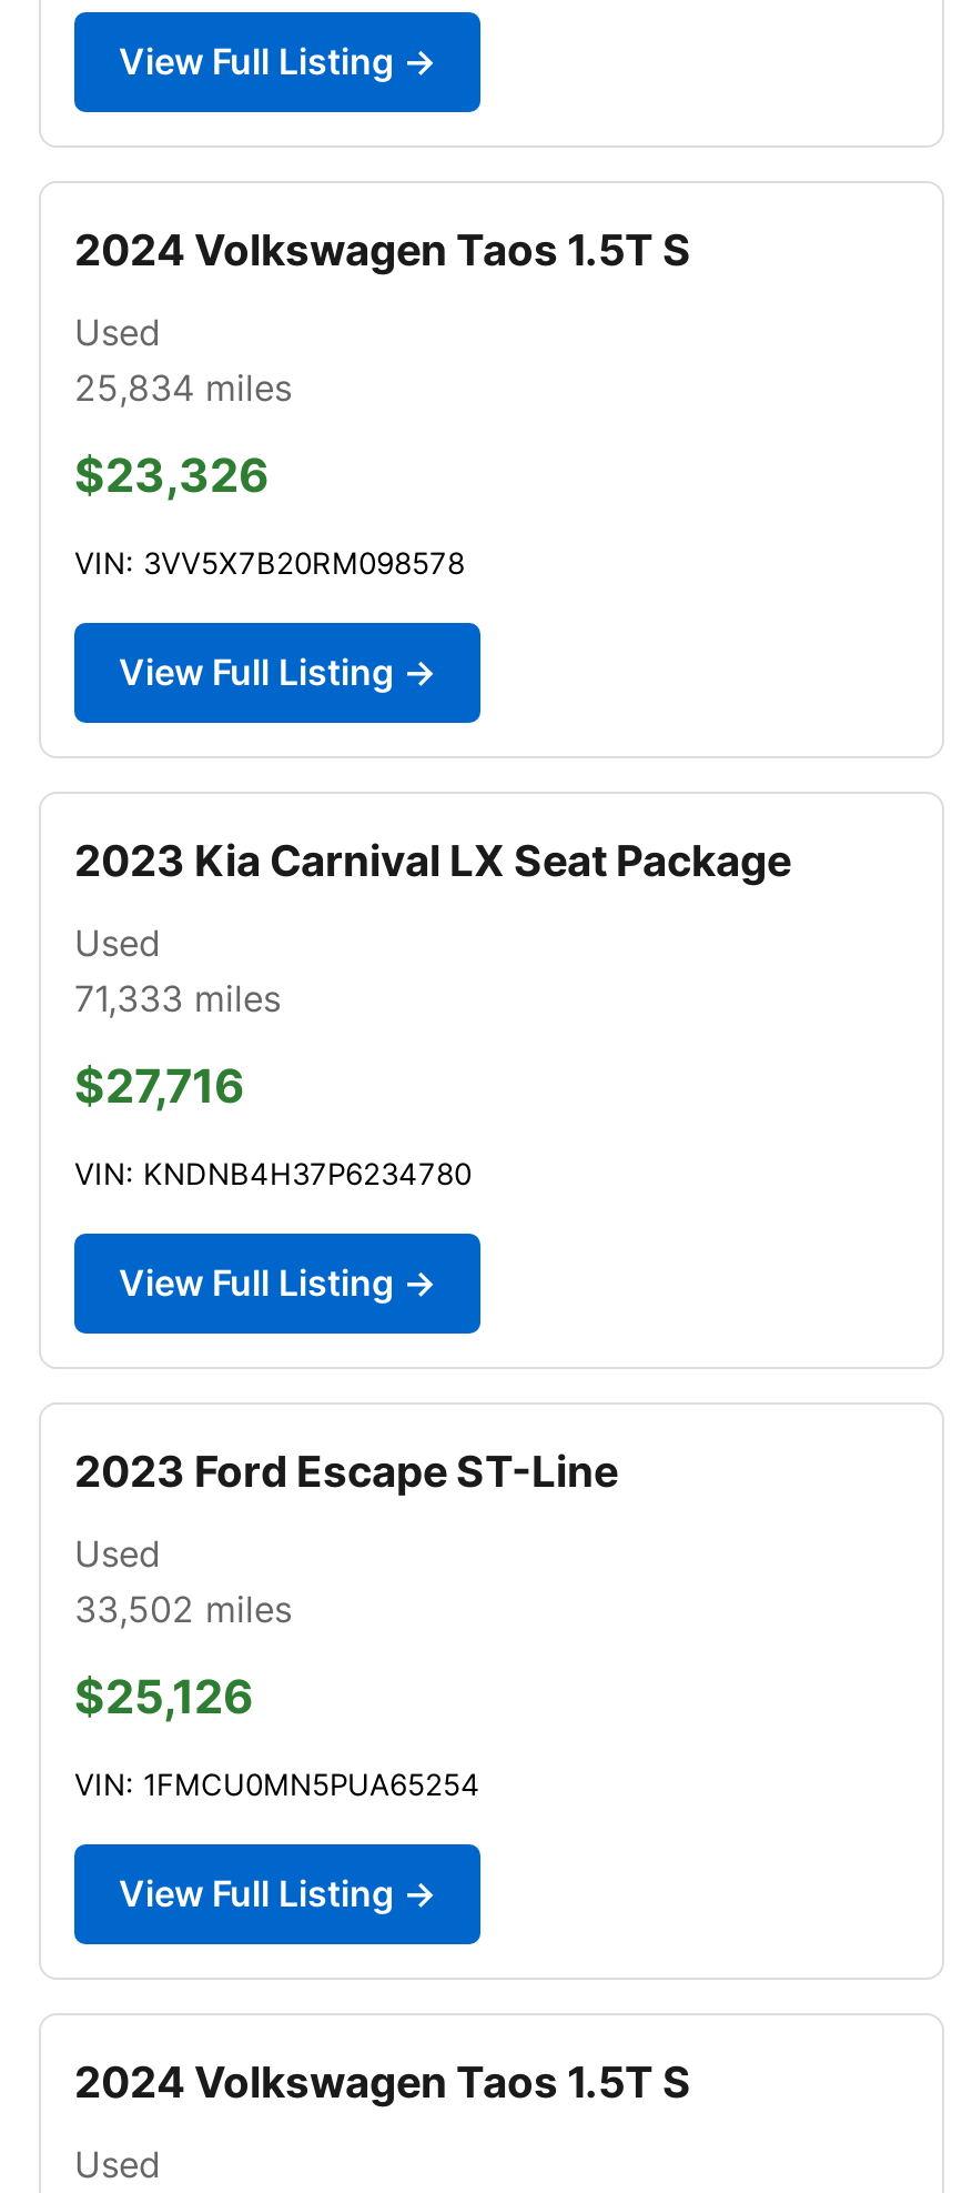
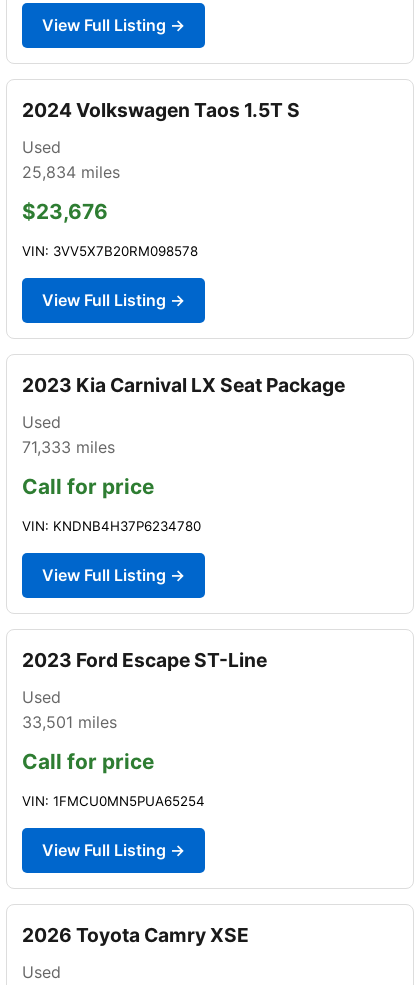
- $23,326
+ $23,676

- $27,716
+ Call for price

- 33,502 miles
+ 33,501 miles

- $25,126
+ Call for price

- 2024 Volkswagen Taos 1.5T S
+ 2026 Toyota Camry XSE
